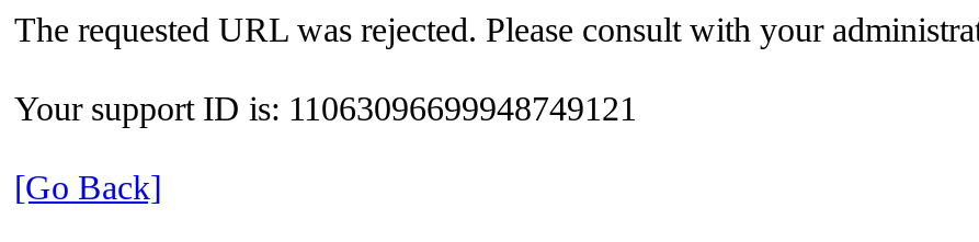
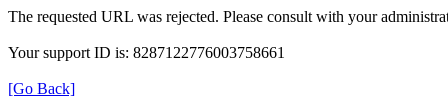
- Your support ID is: 11063096699948749121
+ Your support ID is: 8287122776003758661
